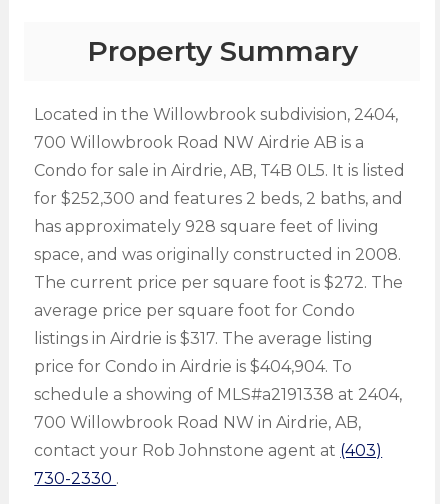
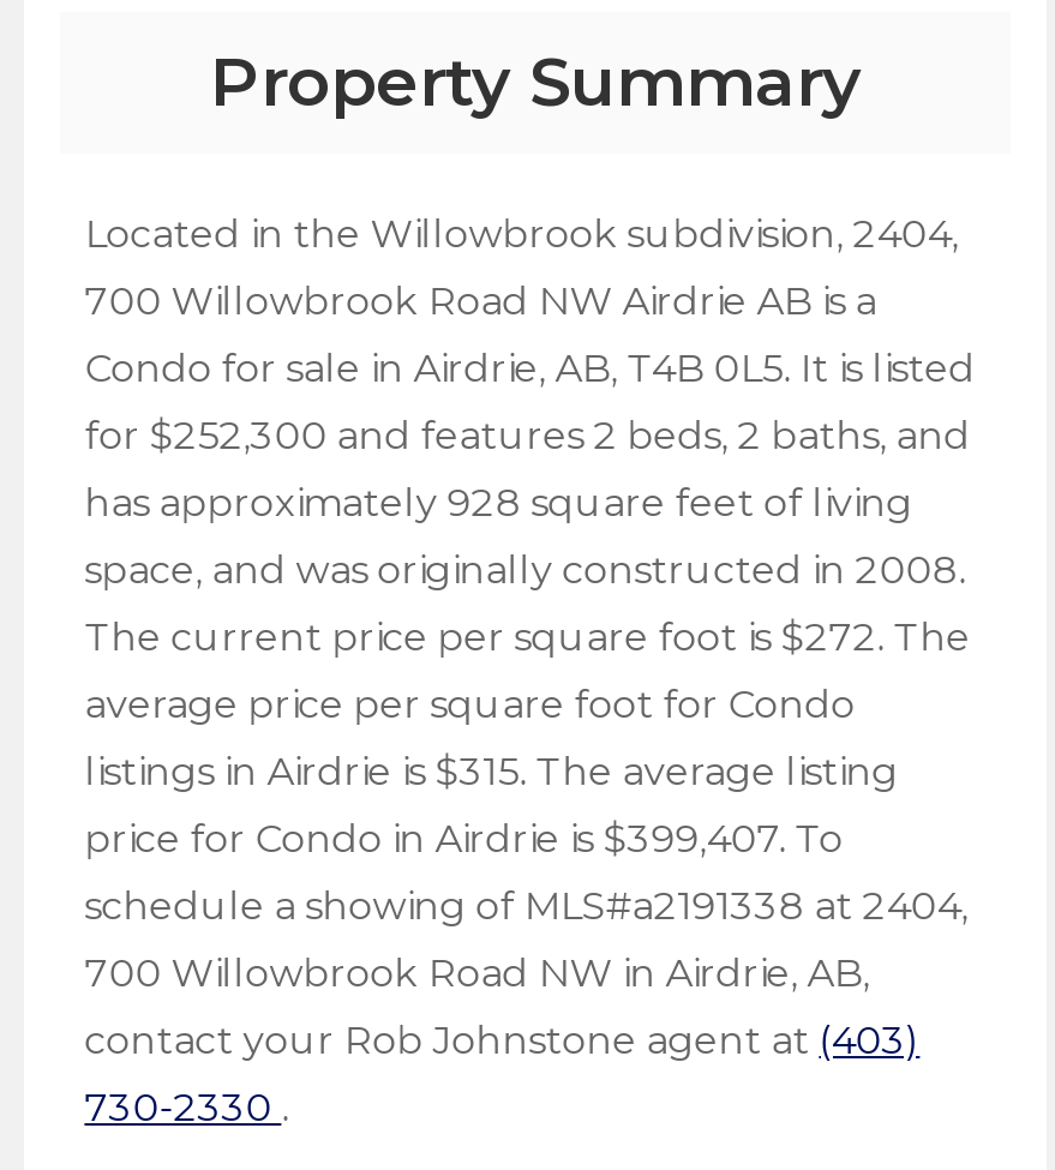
- listings in Airdrie is $317. The average listing
+ listings in Airdrie is $315. The average listing

- price for Condo in Airdrie is $404,904. To
+ price for Condo in Airdrie is $399,407. To
